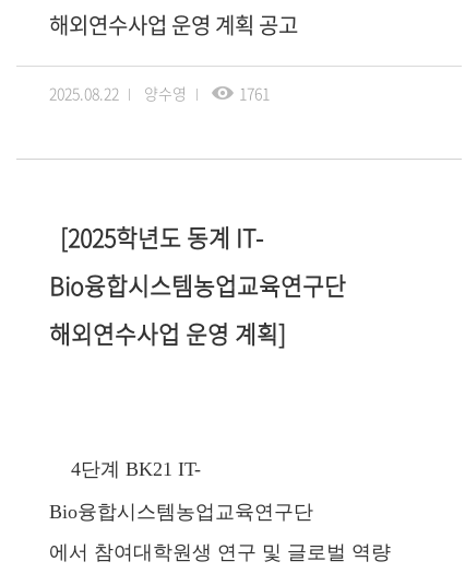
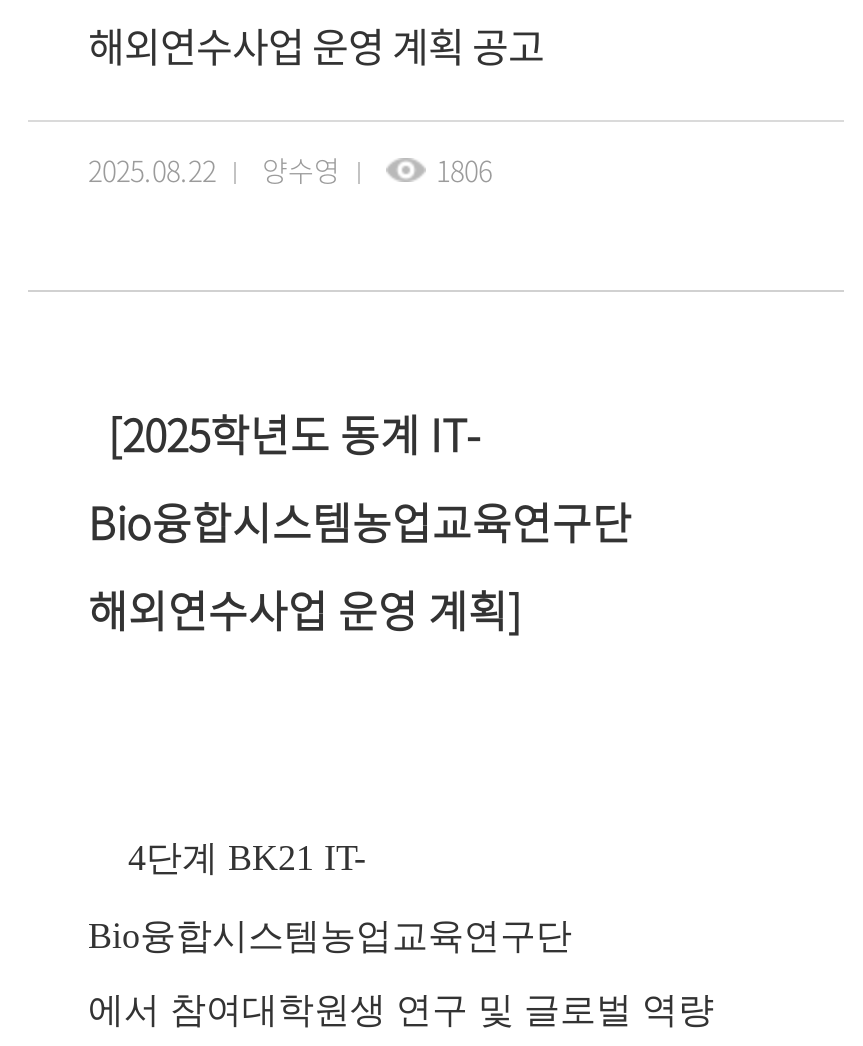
- 1761
+ 1806
